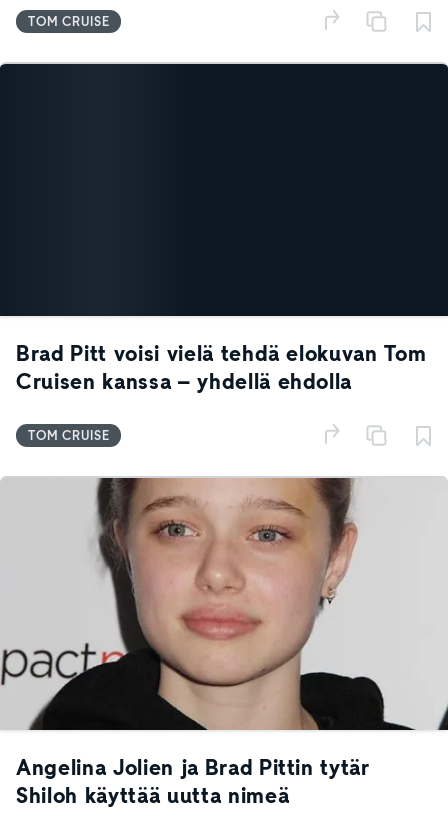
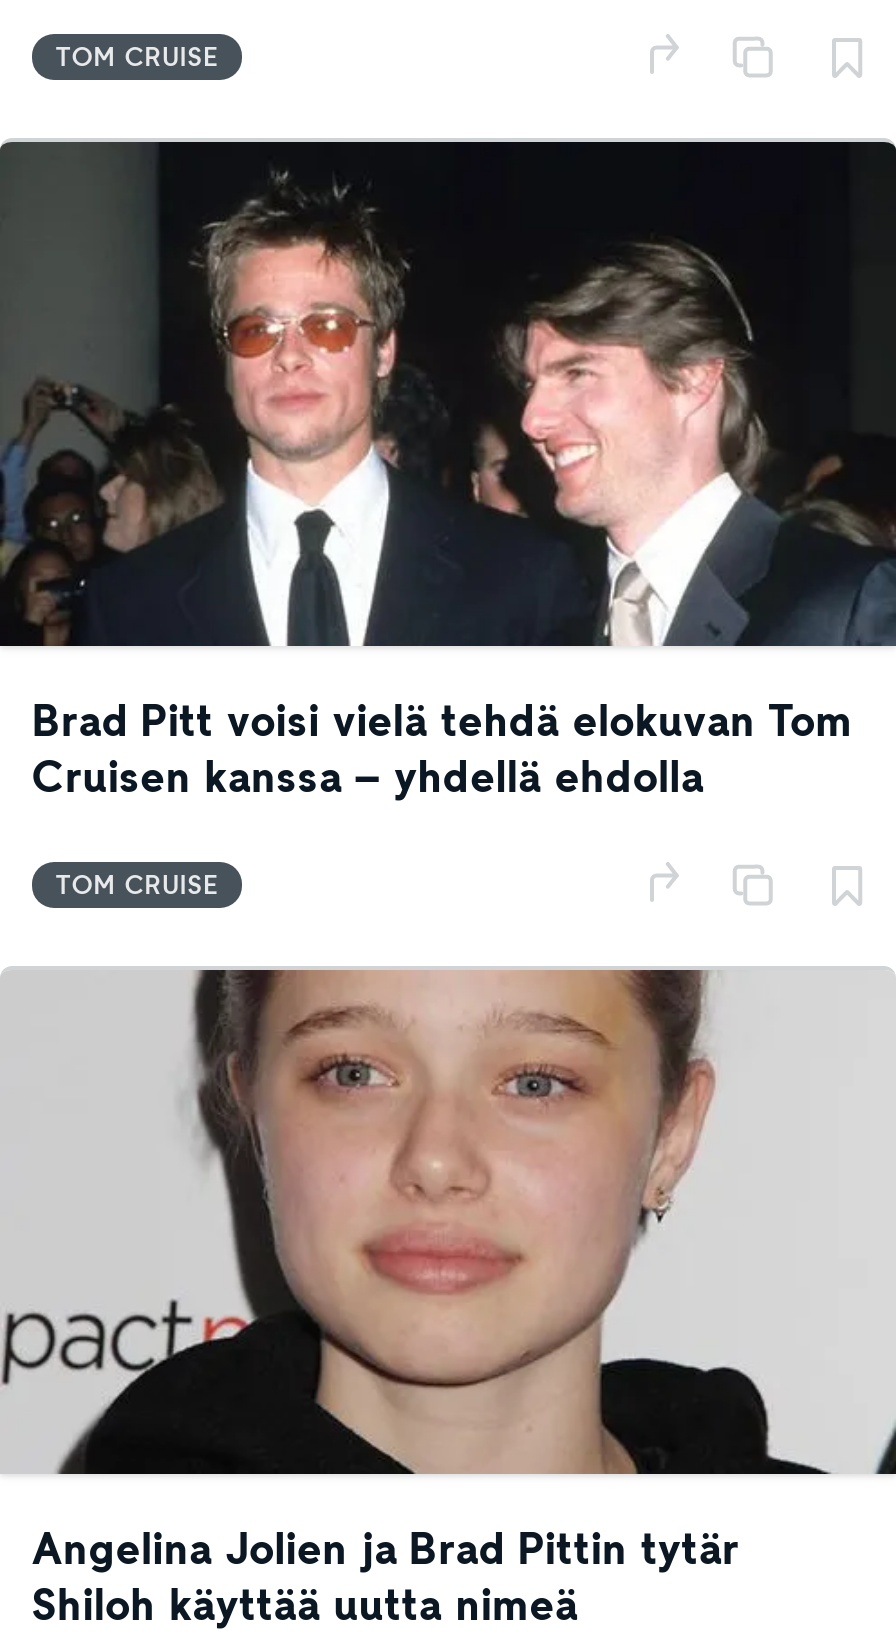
+ [image]

+ [image]
